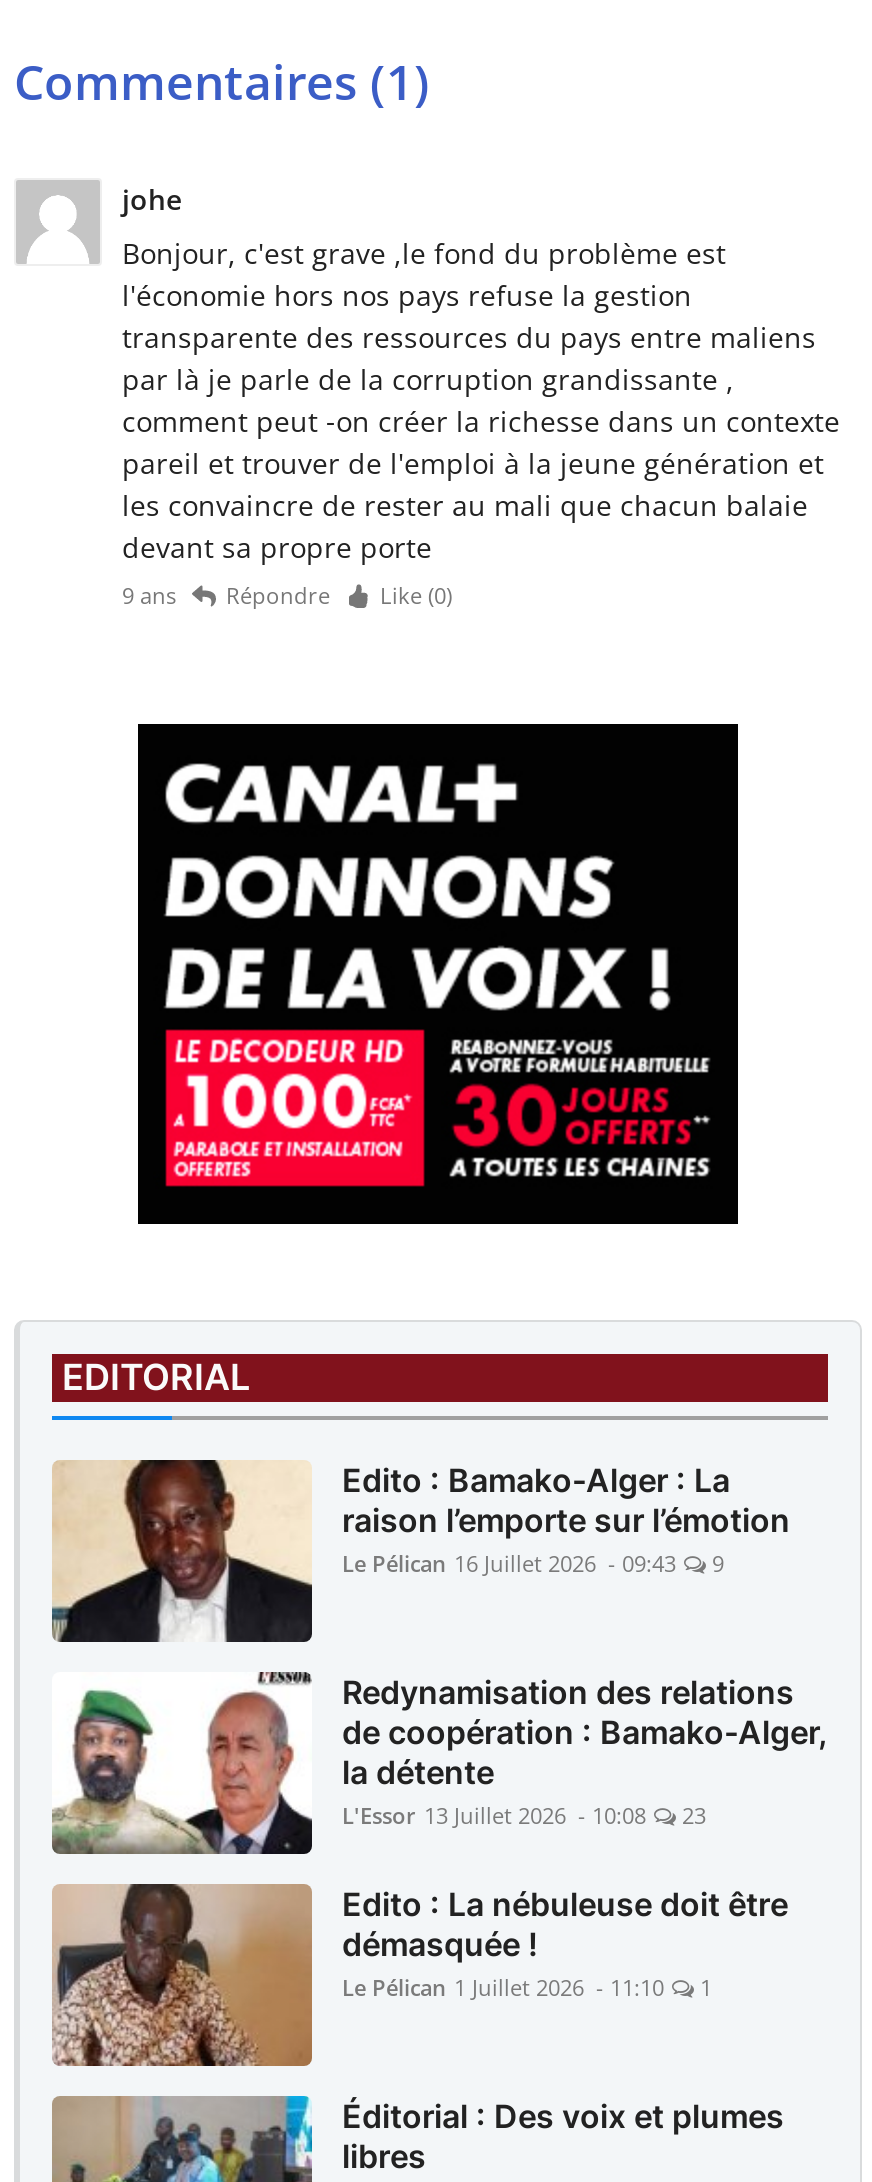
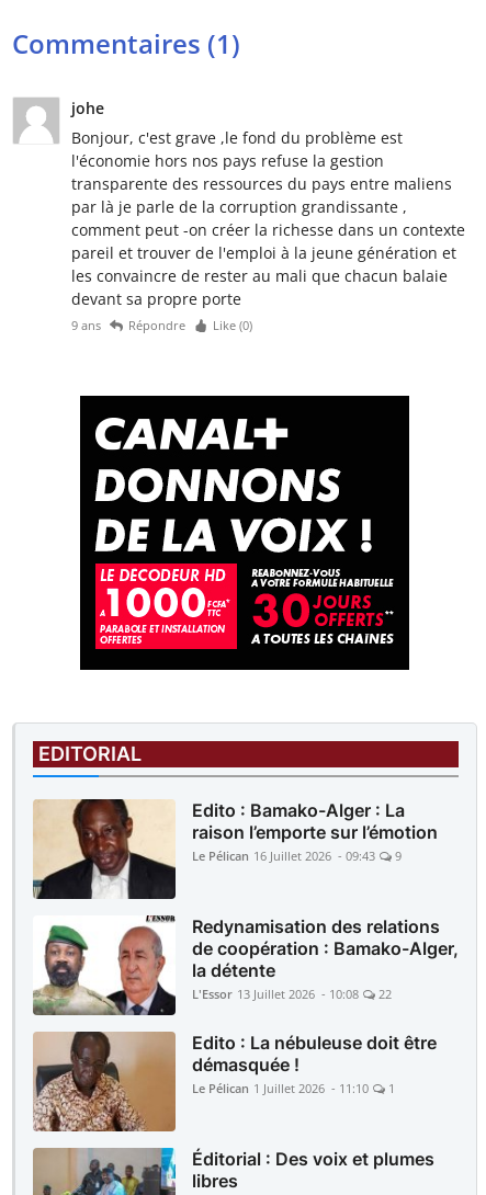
- L'Essor 13 Juillet 2026 - 10:08 23
+ L'Essor 13 Juillet 2026 - 10:08 22
